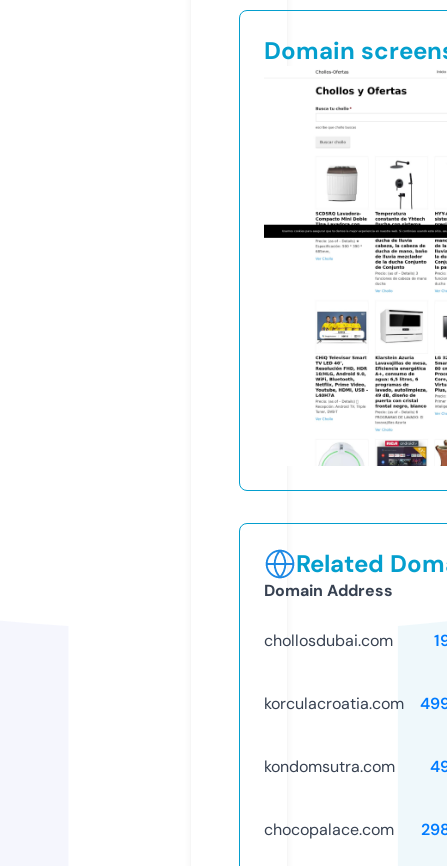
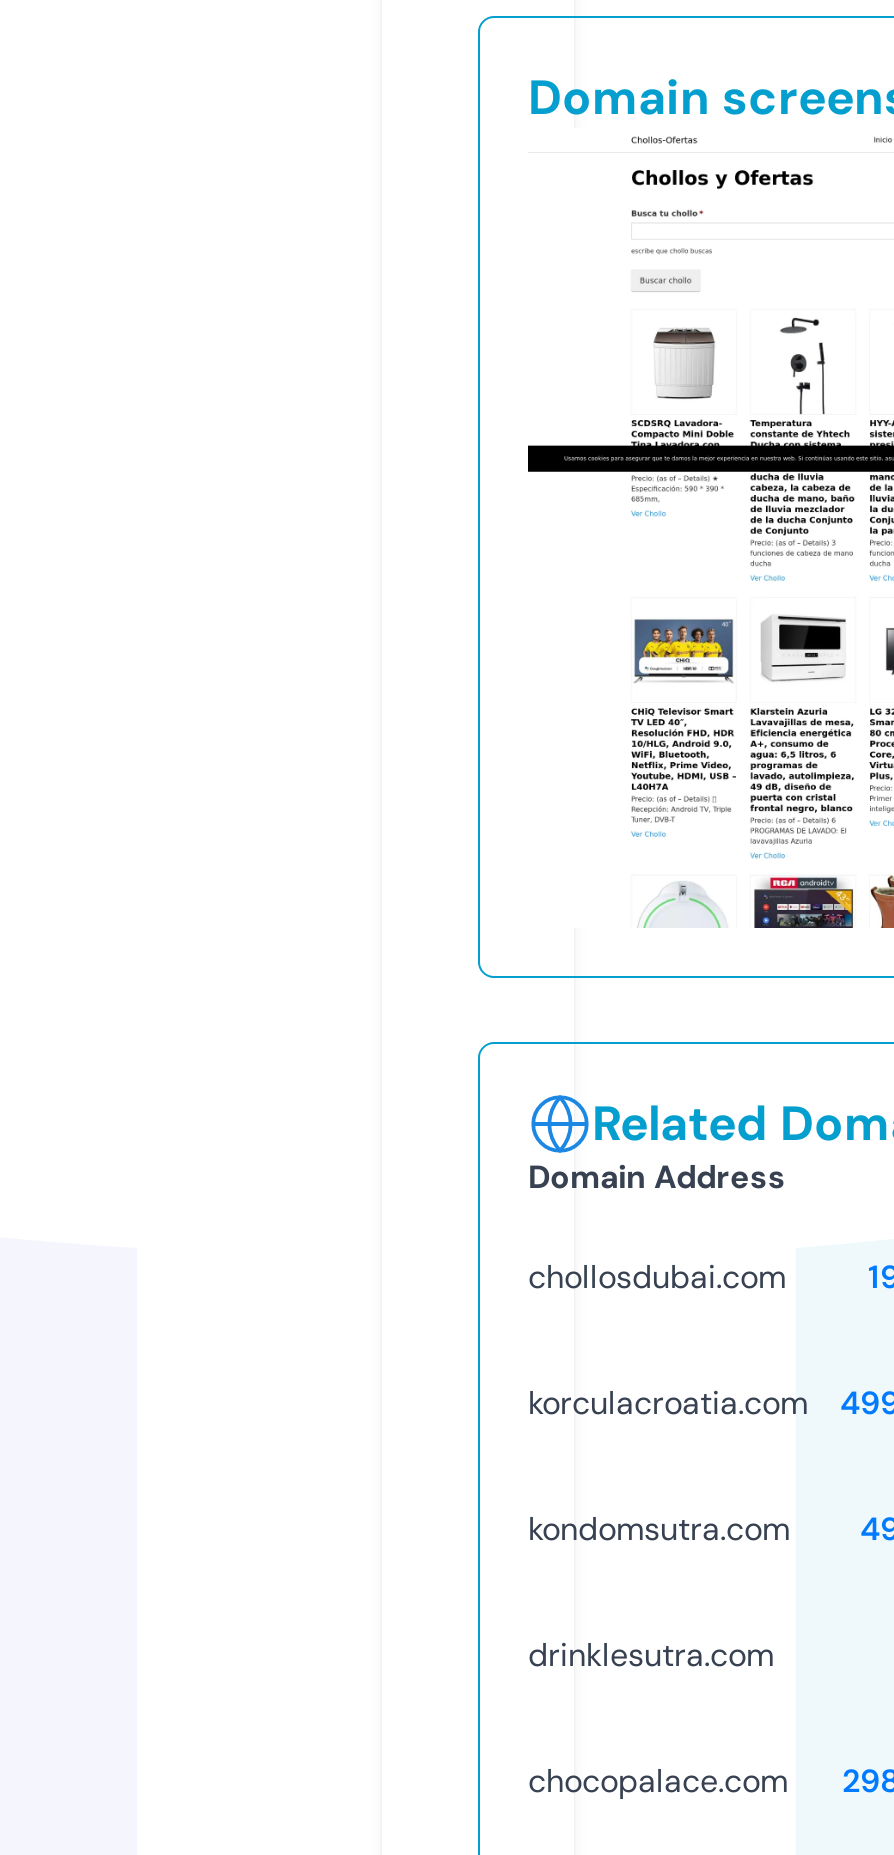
+ drinklesutra.com
